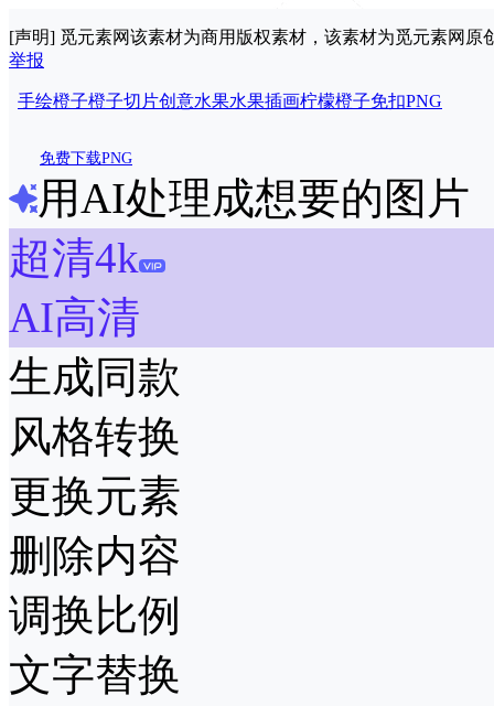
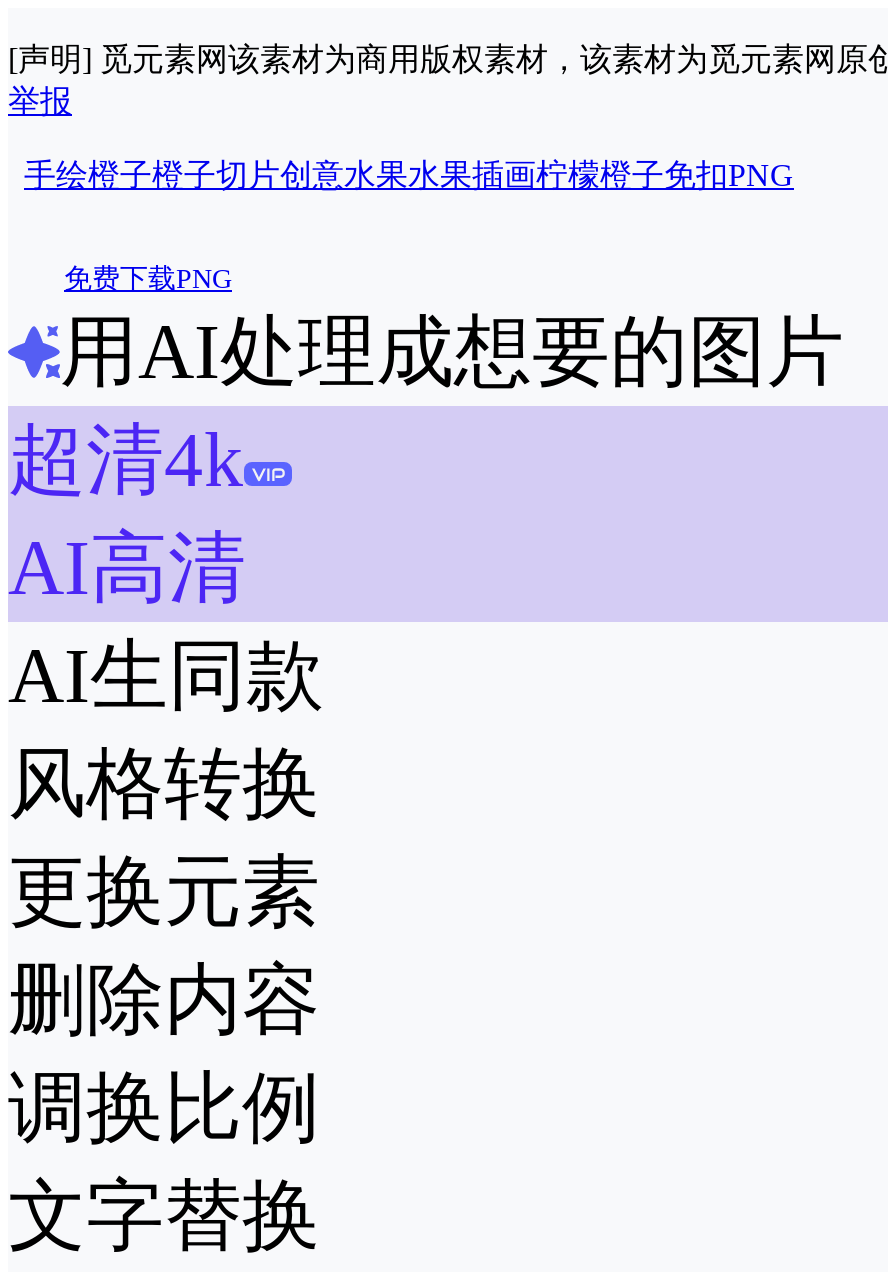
- 生成同款
+ AI生同款
